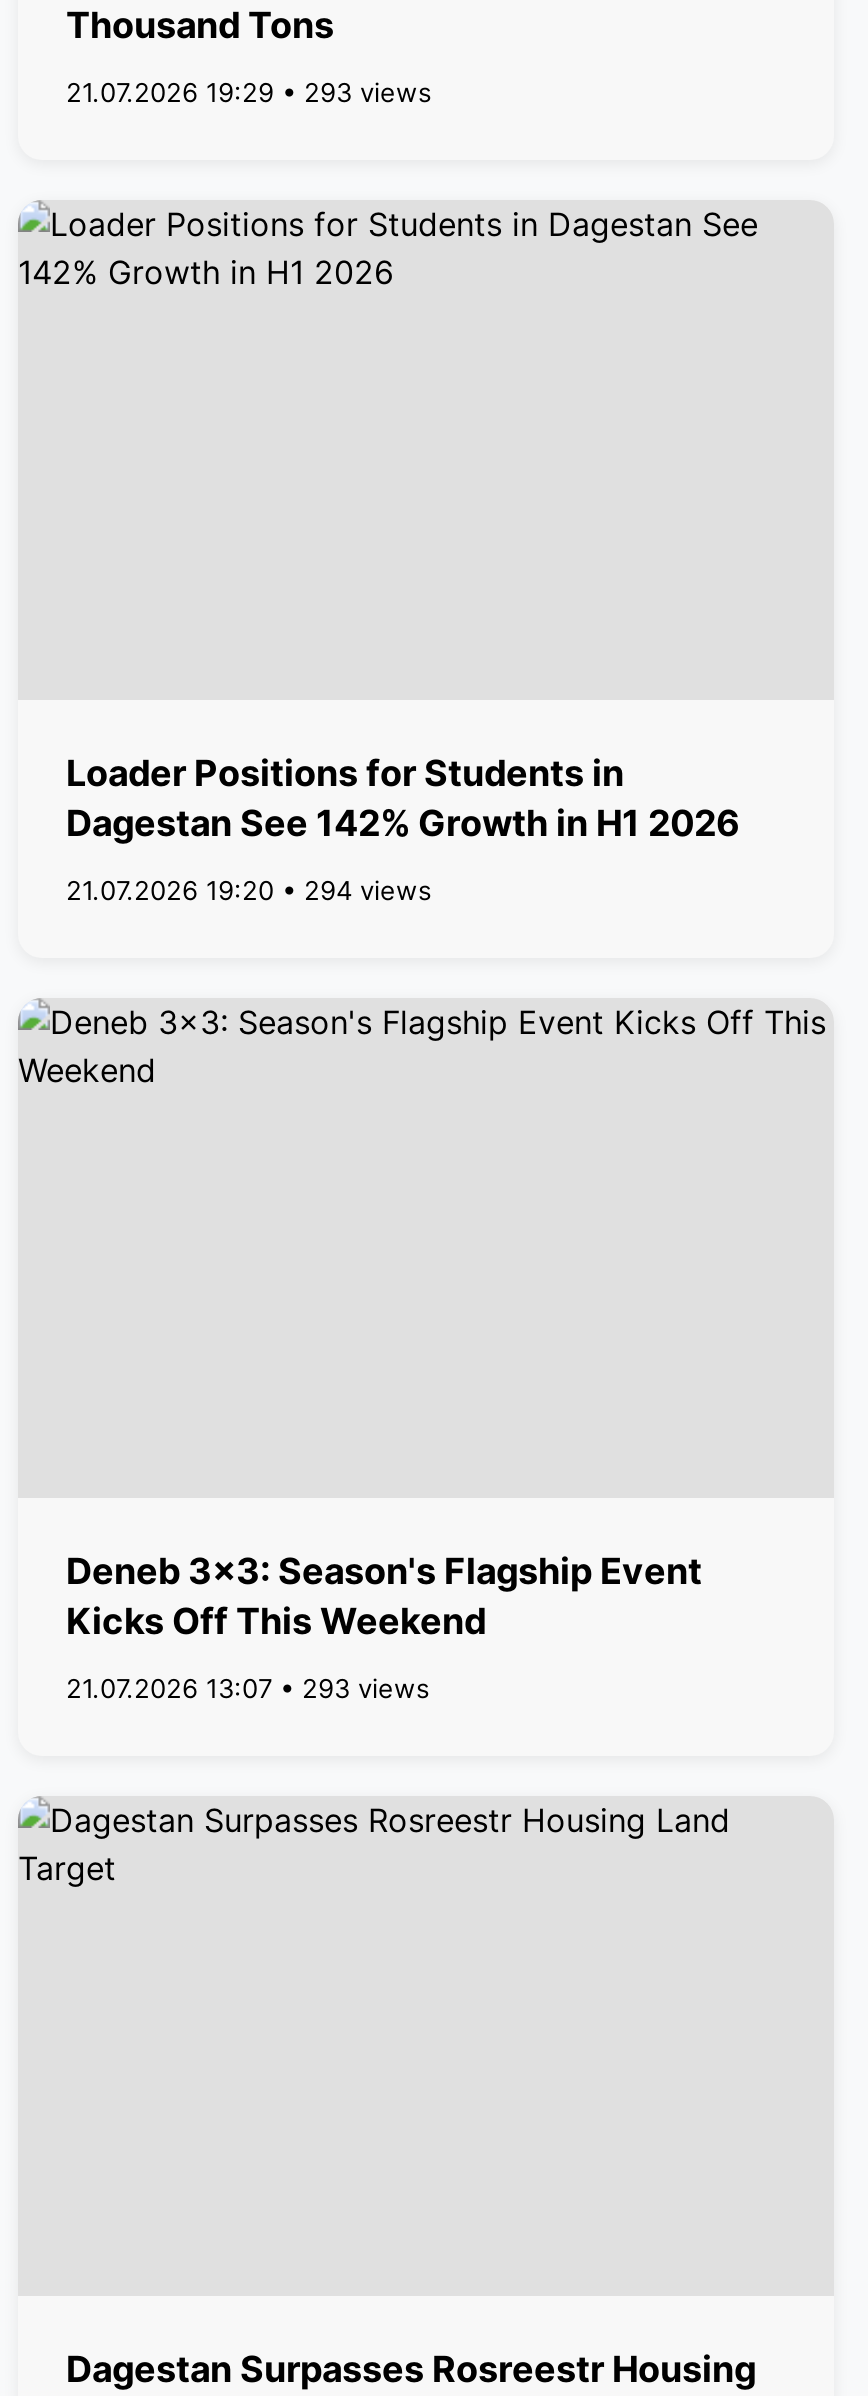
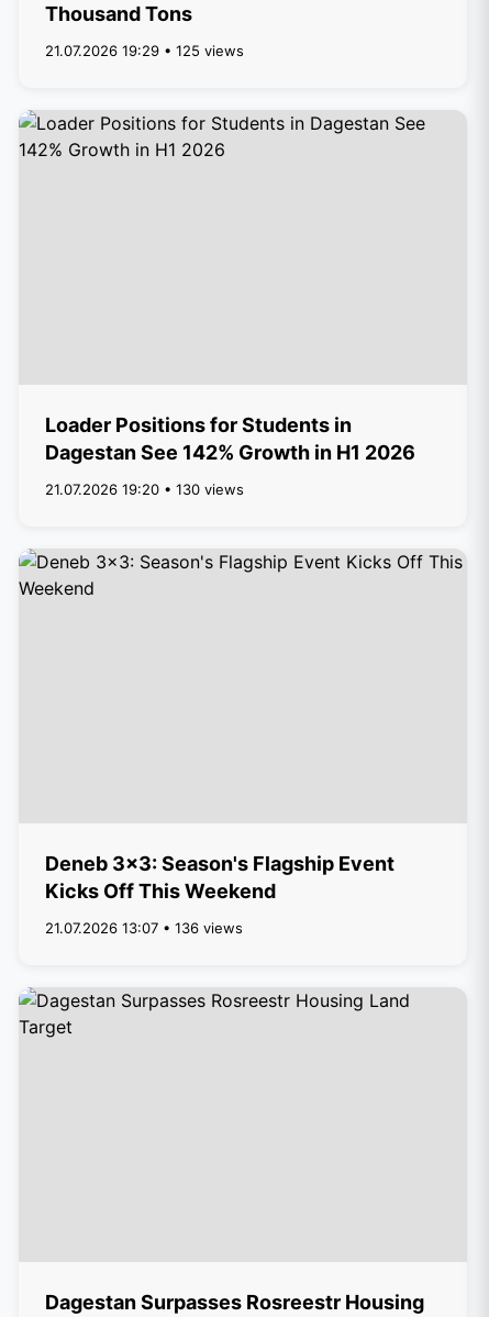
- 21.07.2026 19:29 • 293 views
+ 21.07.2026 19:29 • 125 views

- 21.07.2026 19:20 • 294 views
+ 21.07.2026 19:20 • 130 views

- 21.07.2026 13:07 • 293 views
+ 21.07.2026 13:07 • 136 views
